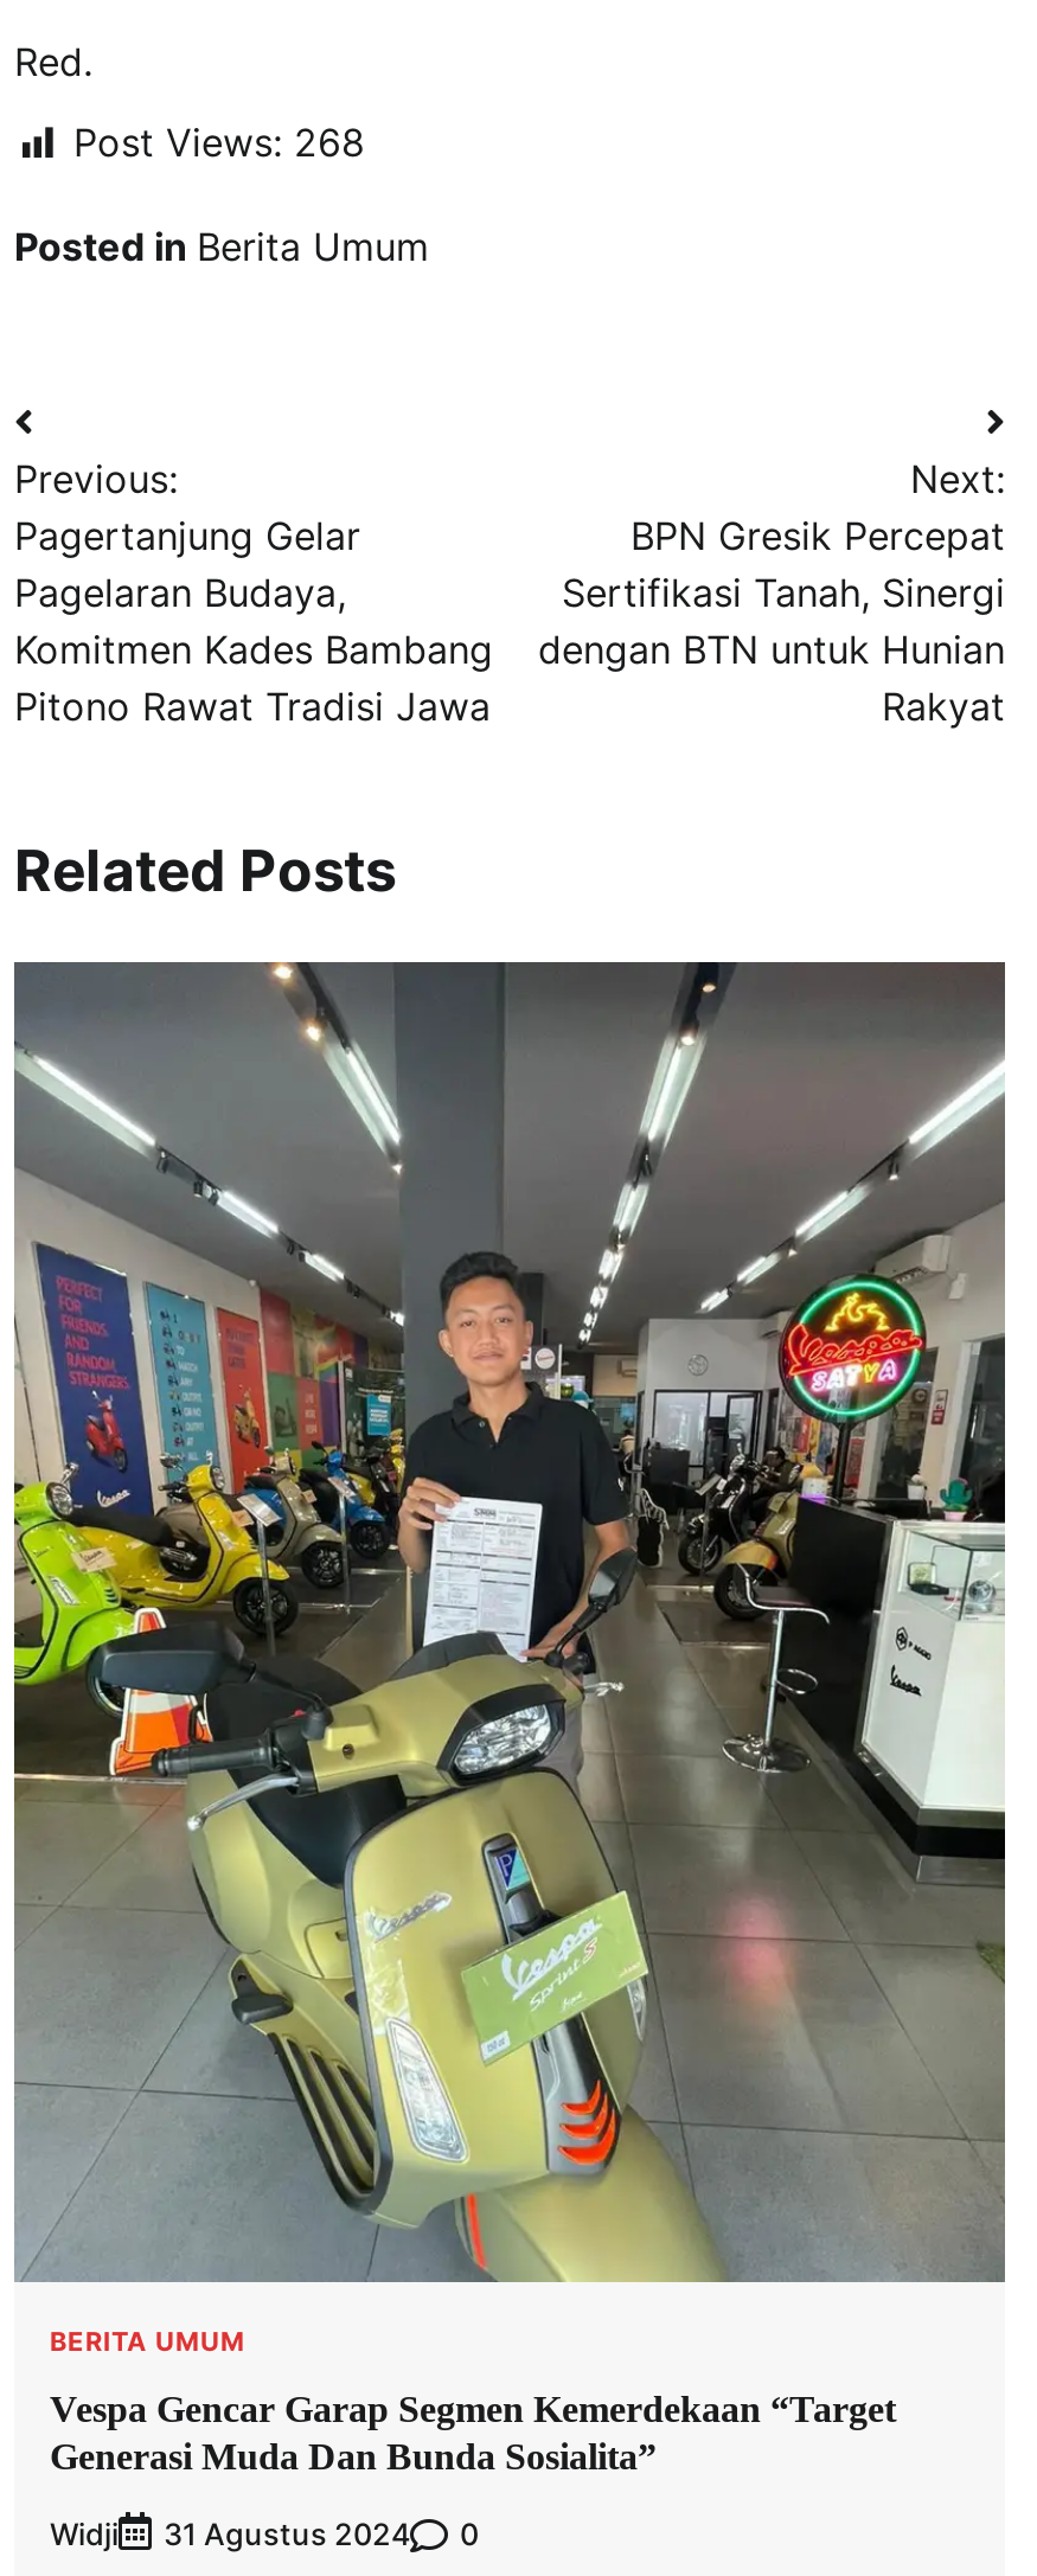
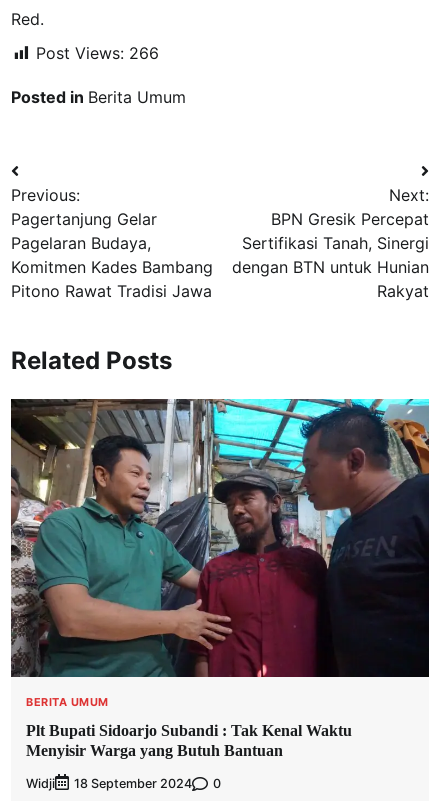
- Post Views: 268
+ Post Views: 266

- [image]
+ [image]

- Vespa Gencar Garap Segmen Kemerdekaan “Target
- Generasi Muda Dan Bunda Sosialita”
+ Plt Bupati Sidoarjo Subandi : Tak Kenal Waktu
+ Menyisir Warga yang Butuh Bantuan

- Widji 31 Agustus 2024 0
+ Widji 18 September 2024 0
